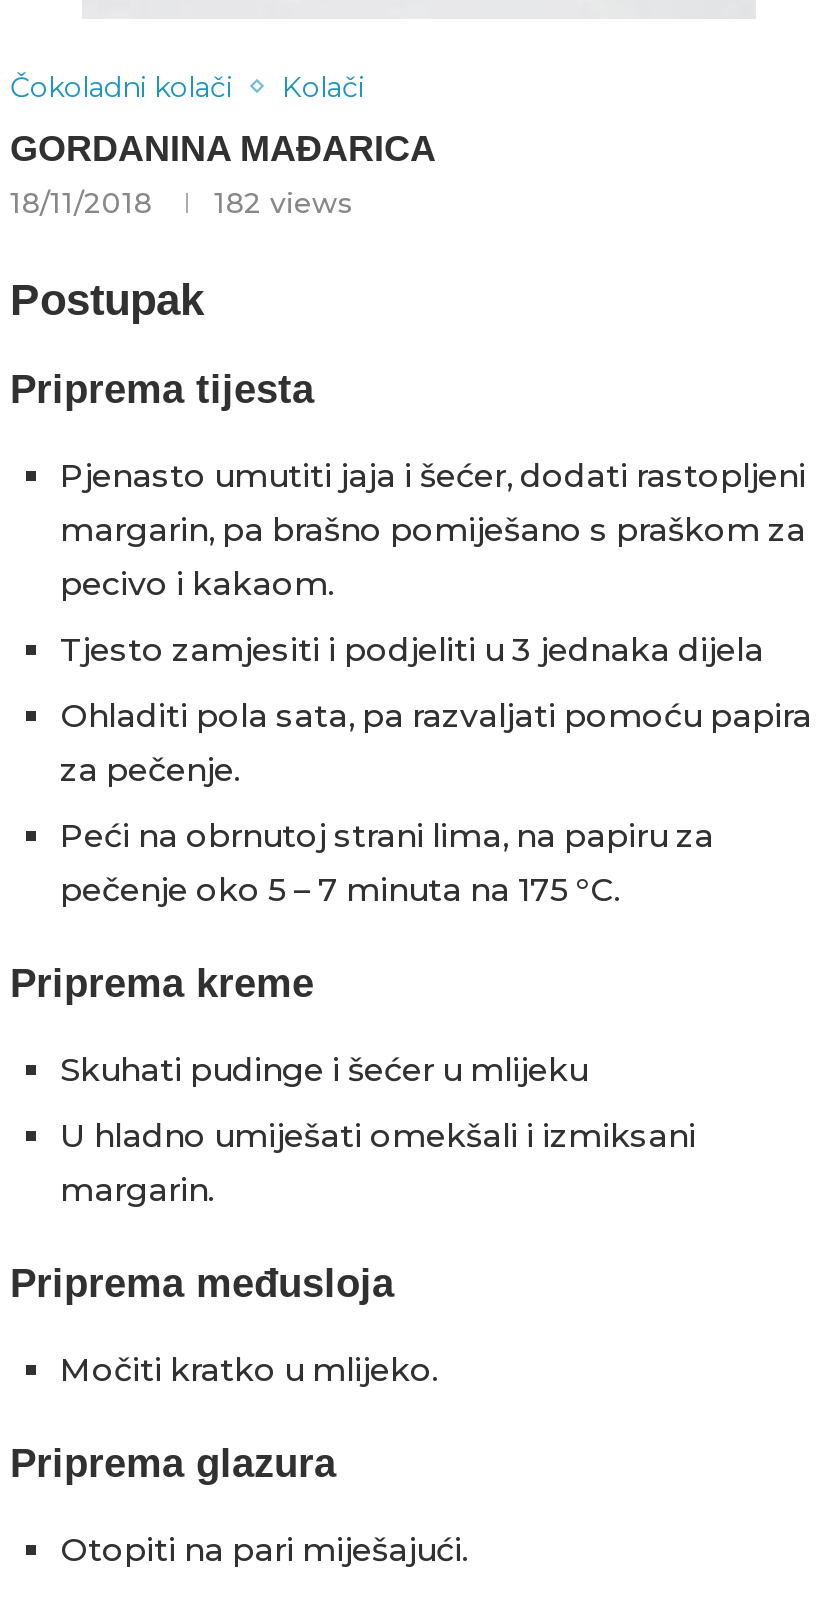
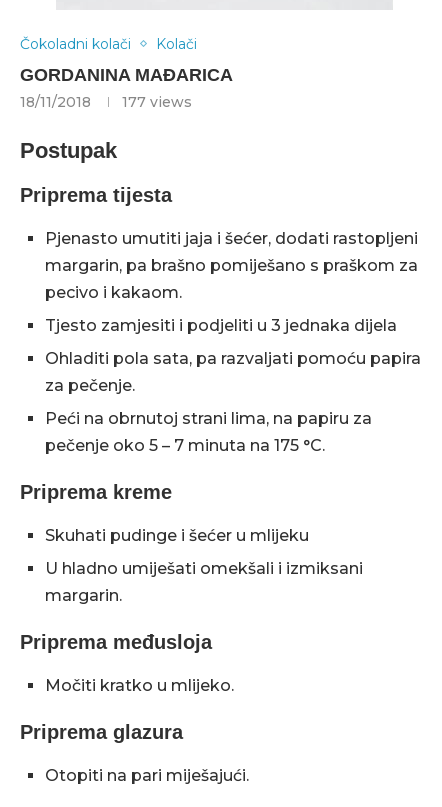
- 18/11/2018 182 views
+ 18/11/2018 177 views
